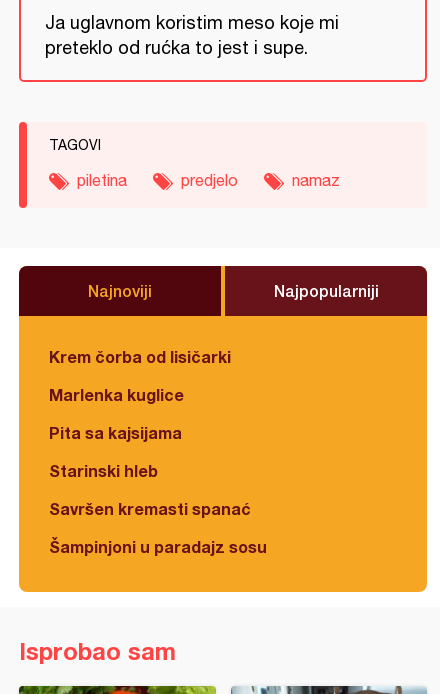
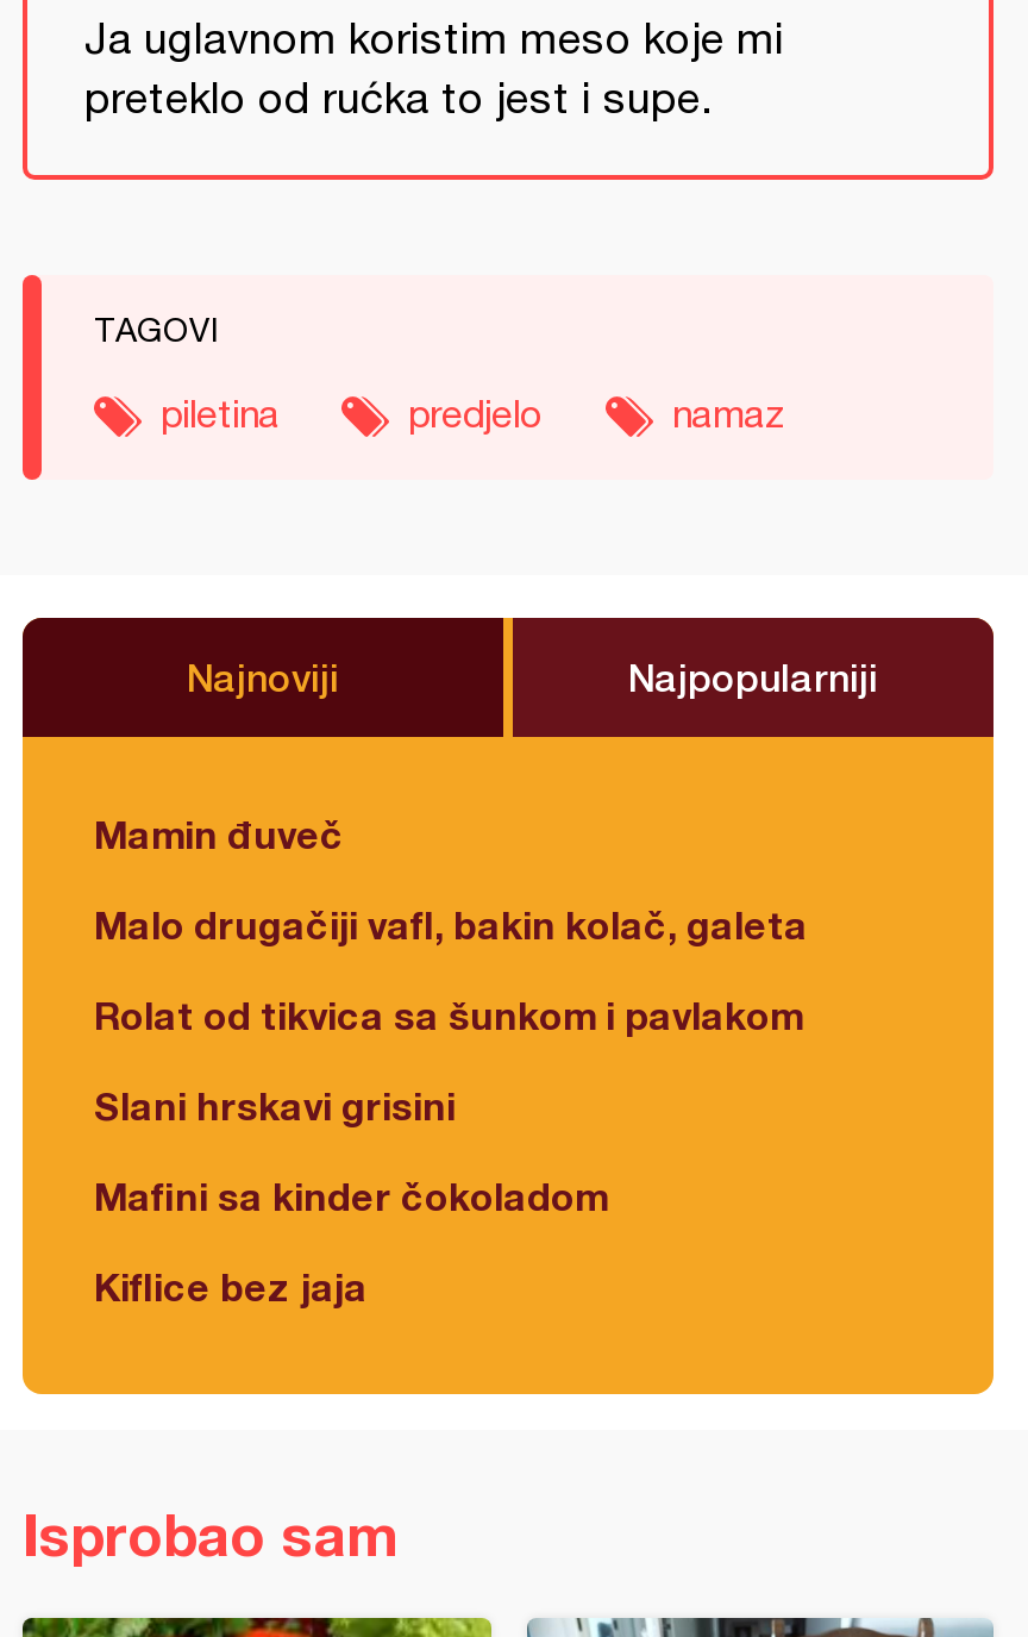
- Krem čorba od lisičarki
+ Mamin đuveč

- Marlenka kuglice
+ Malo drugačiji vafl, bakin kolač, galeta

- Pita sa kajsijama
+ Rolat od tikvica sa šunkom i pavlakom

- Starinski hleb
+ Slani hrskavi grisini

- Savršen kremasti spanać
+ Mafini sa kinder čokoladom

- Šampinjoni u paradajz sosu
+ Kiflice bez jaja
